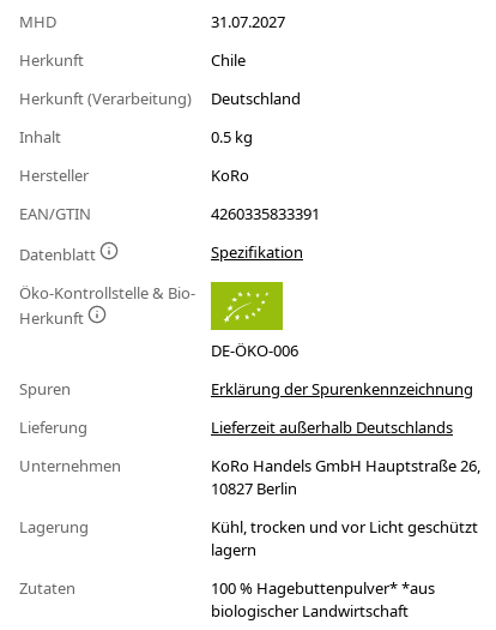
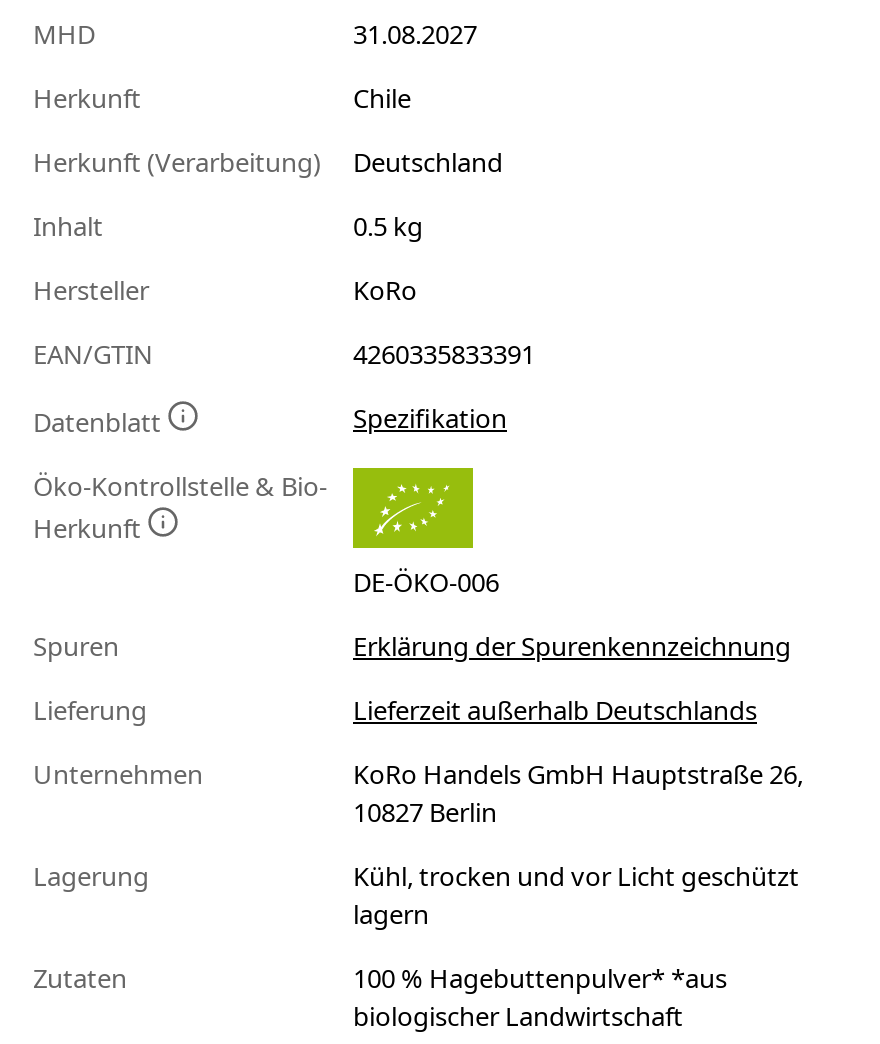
- 31.07.2027
+ 31.08.2027
